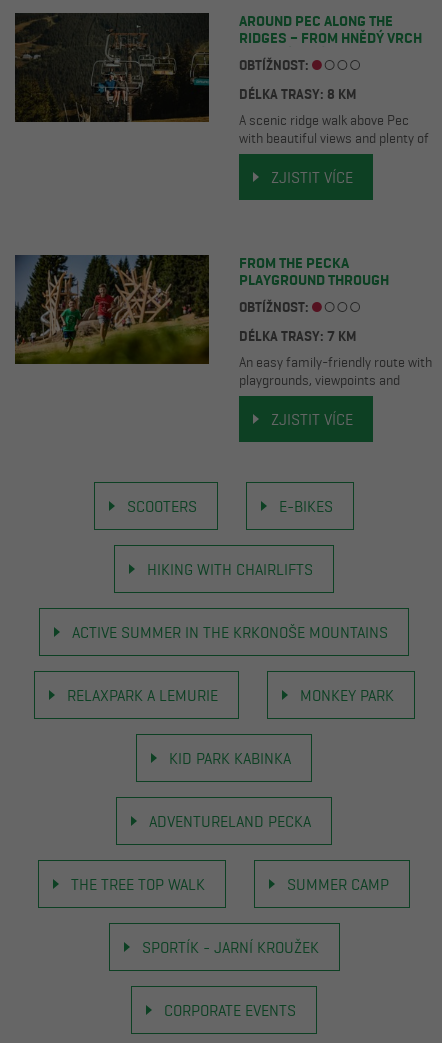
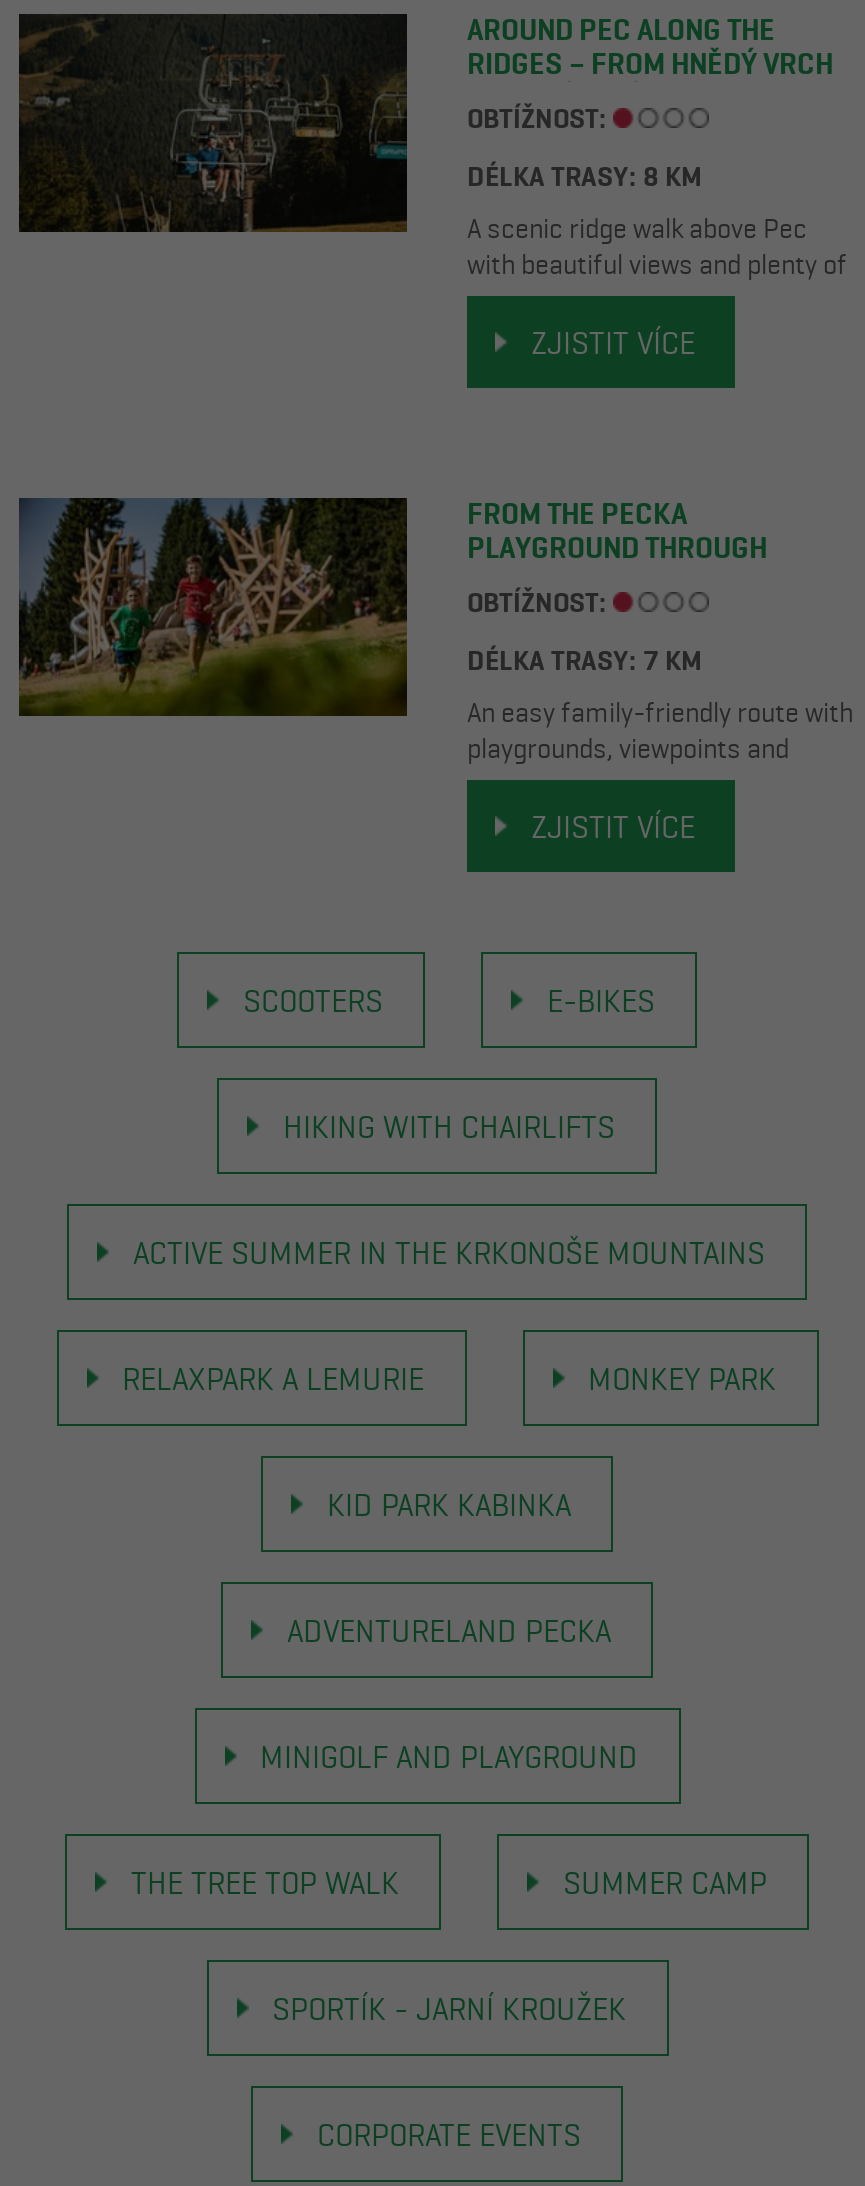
+ MINIGOLF AND PLAYGROUND
